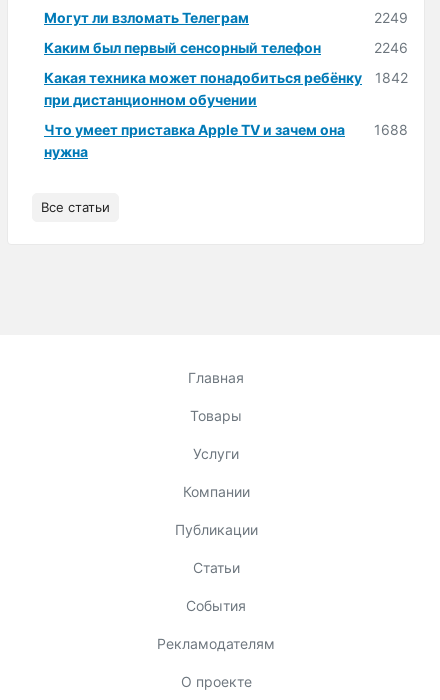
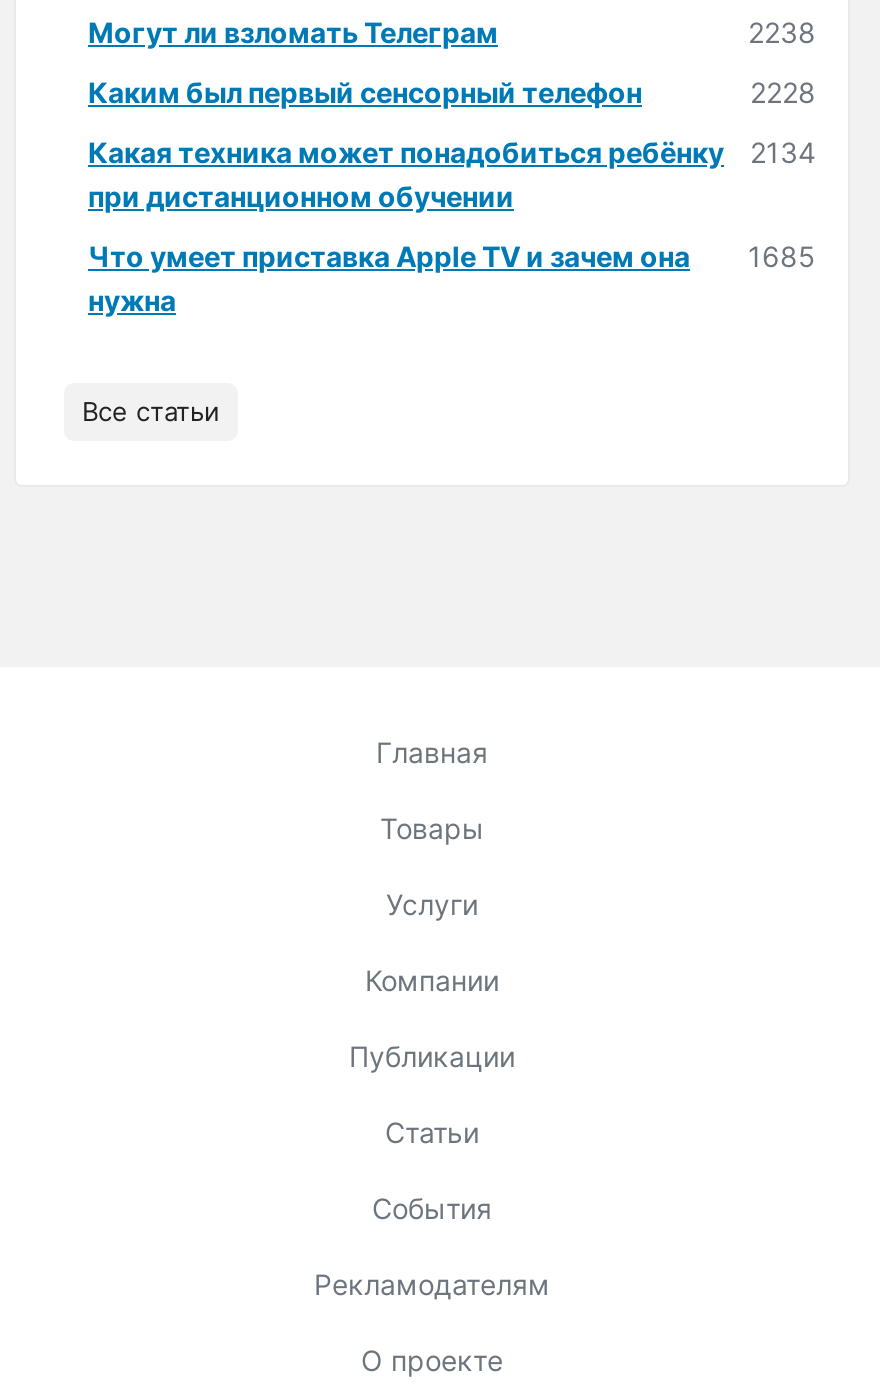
- 2249
+ 2238

- 2246
+ 2228

- Какая техника может понадобиться ребёнку 1842
+ Какая техника может понадобиться ребёнку 2134

- Что умеет приставка Apple TV и зачем она 1688
+ Что умеет приставка Apple TV и зачем она 1685
